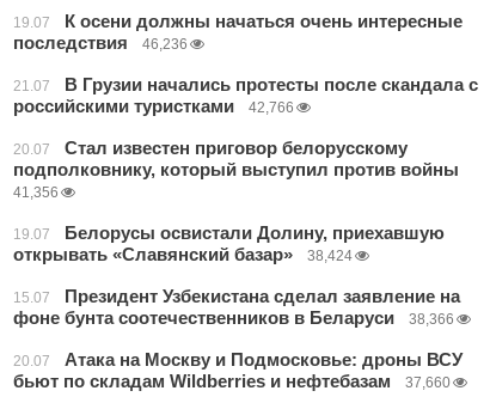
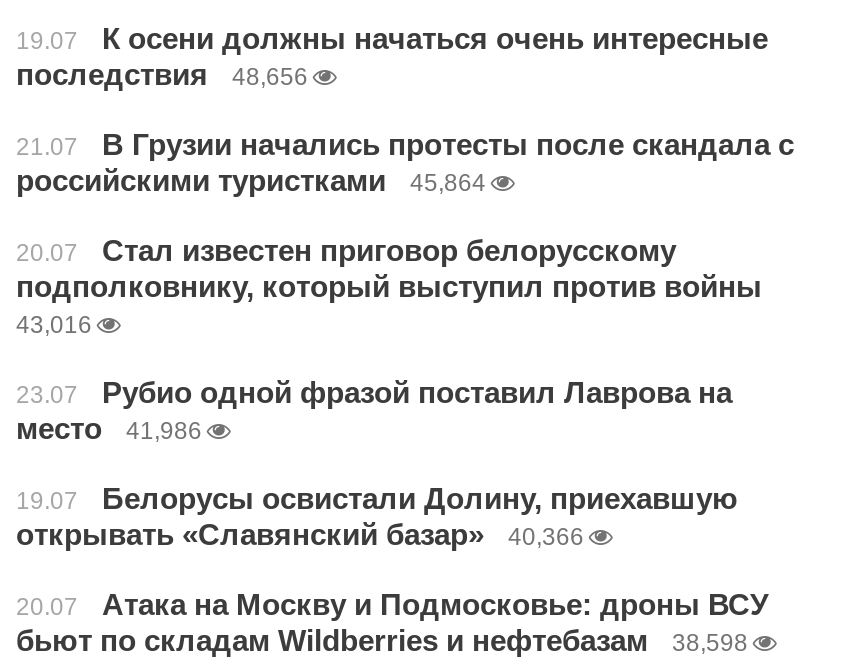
- последствия 46,236
+ последствия 48,656

- российскими туристками 42,766
+ российскими туристками 45,864

- 41,356
+ 43,016
+ 23.07
+ Рубио одной фразой поставил Лаврова на
+ место
+ 41,986

moved down: 19.07 | Белорусы освистали Долину, приехавшую | открывать «Славянский базар»

- 38,424
- 15.07
- Президент Узбекистана сделал заявление на
- фоне бунта соотечественников в Беларуси
- 38,366
+ 40,366

- бьют по складам Wildberries и нефтебазам 37,660
+ бьют по складам Wildberries и нефтебазам 38,598
